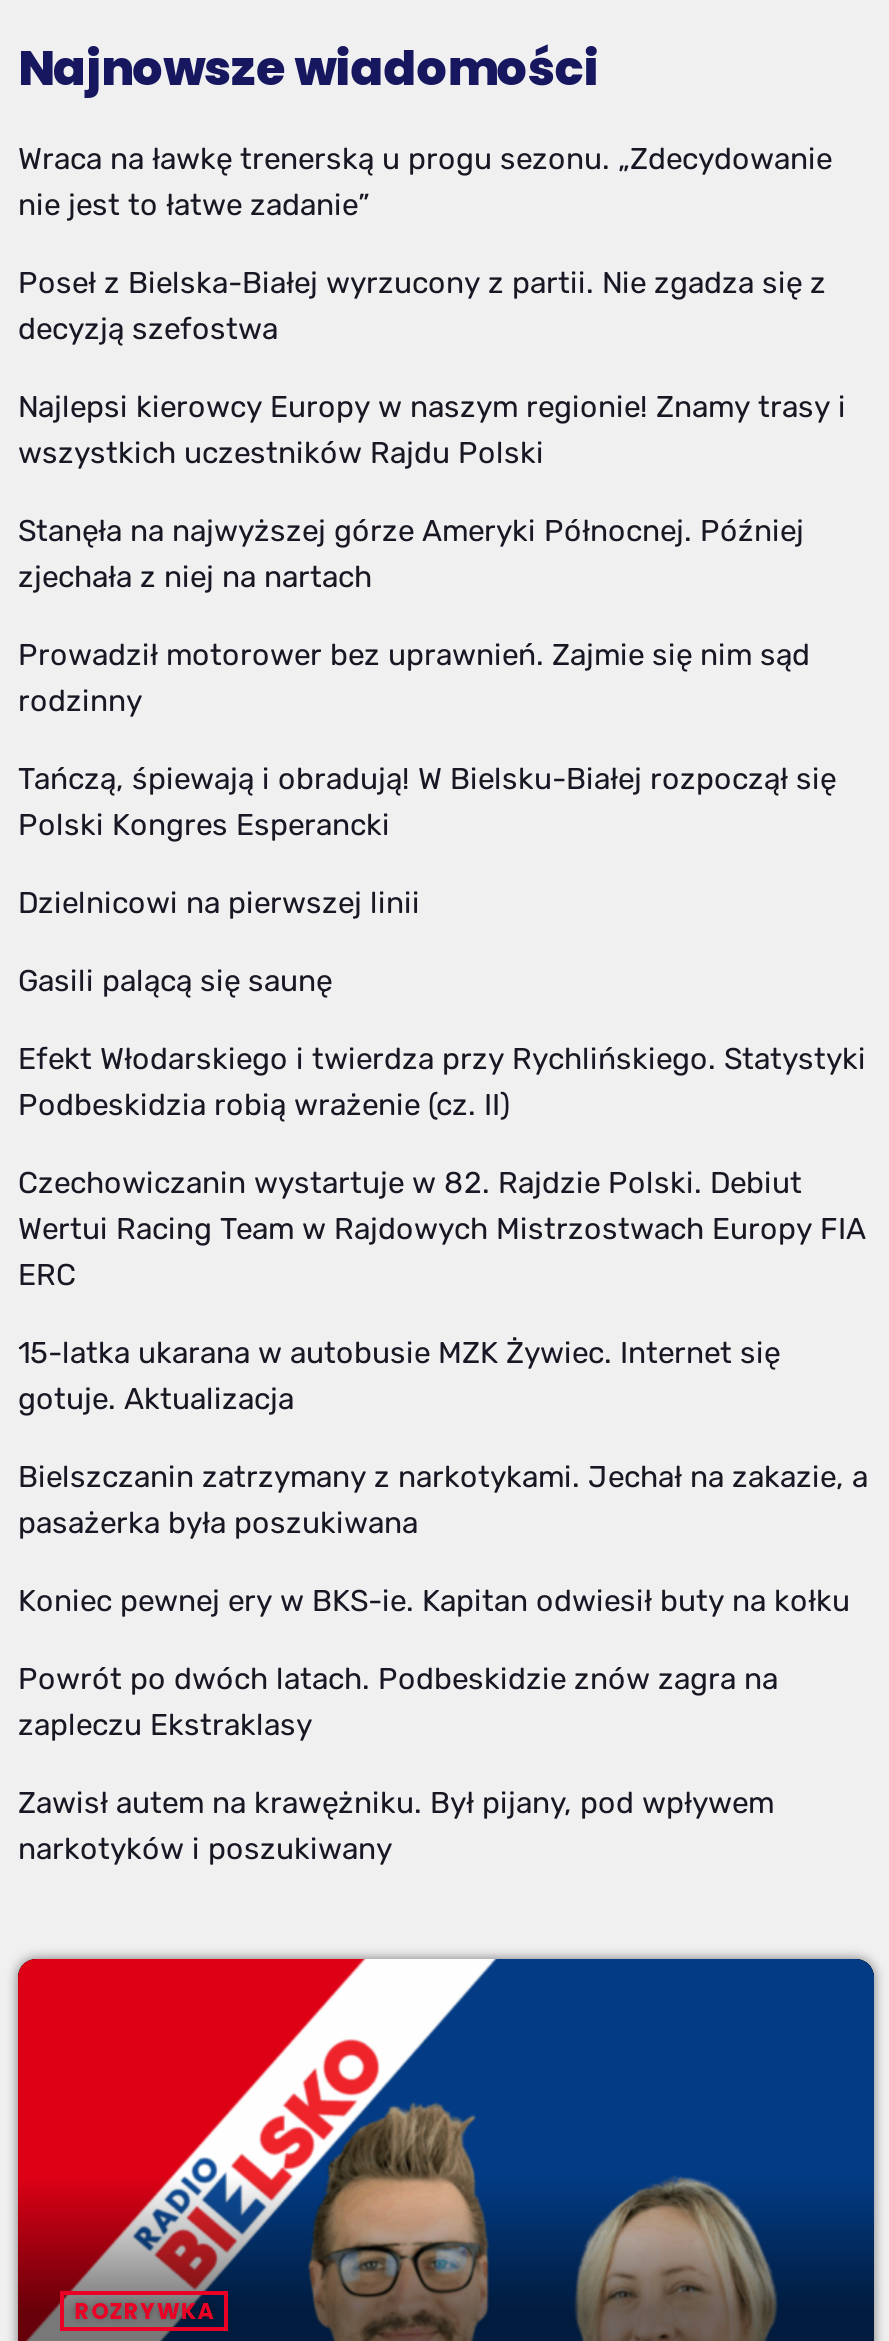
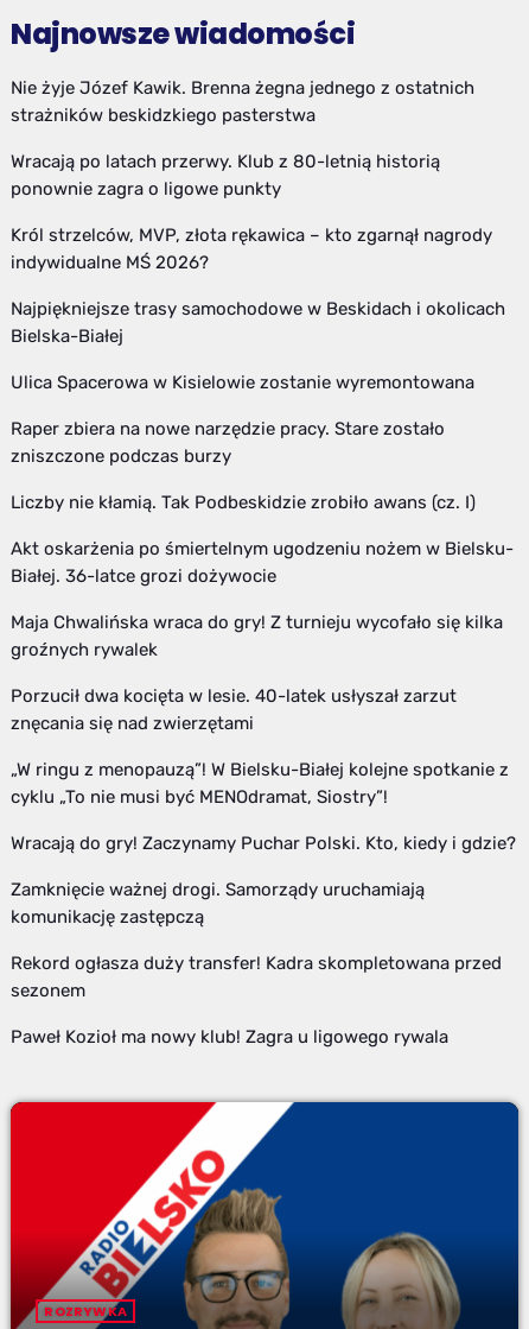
- Wraca na ławkę trenerską u progu sezonu. „Zdecydowanie
- nie jest to łatwe zadanie”
+ Nie żyje Józef Kawik. Brenna żegna jednego z ostatnich
+ strażników beskidzkiego pasterstwa

- Poseł z Bielska-Białej wyrzucony z partii. Nie zgadza się z
- decyzją szefostwa
+ Wracają po latach przerwy. Klub z 80-letnią historią
+ ponownie zagra o ligowe punkty

- Najlepsi kierowcy Europy w naszym regionie! Znamy trasy i
- wszystkich uczestników Rajdu Polski
+ Król strzelców, MVP, złota rękawica – kto zgarnął nagrody
+ indywidualne MŚ 2026?

- Stanęła na najwyższej górze Ameryki Północnej. Później
- zjechała z niej na nartach
+ Najpiękniejsze trasy samochodowe w Beskidach i okolicach
+ Bielska-Białej

- Prowadził motorower bez uprawnień. Zajmie się nim sąd
- rodzinny
+ Ulica Spacerowa w Kisielowie zostanie wyremontowana

- Tańczą, śpiewają i obradują! W Bielsku-Białej rozpoczął się
- Polski Kongres Esperancki
+ Raper zbiera na nowe narzędzie pracy. Stare zostało
+ zniszczone podczas burzy

- Dzielnicowi na pierwszej linii
+ Liczby nie kłamią. Tak Podbeskidzie zrobiło awans (cz. I)

- Gasili palącą się saunę
+ Akt oskarżenia po śmiertelnym ugodzeniu nożem w Bielsku-
+ Białej. 36-latce grozi dożywocie

- Efekt Włodarskiego i twierdza przy Rychlińskiego. Statystyki
- Podbeskidzia robią wrażenie (cz. II)
+ Maja Chwalińska wraca do gry! Z turnieju wycofało się kilka
+ groźnych rywalek

- Czechowiczanin wystartuje w 82. Rajdzie Polski. Debiut
- Wertui Racing Team w Rajdowych Mistrzostwach Europy FIA
- ERC
+ Porzucił dwa kocięta w lesie. 40-latek usłyszał zarzut
+ znęcania się nad zwierzętami

- 15-latka ukarana w autobusie MZK Żywiec. Internet się
- gotuje. Aktualizacja
+ „W ringu z menopauzą”! W Bielsku-Białej kolejne spotkanie z
+ cyklu „To nie musi być MENOdramat, Siostry”!

- Bielszczanin zatrzymany z narkotykami. Jechał na zakazie, a
- pasażerka była poszukiwana
+ Wracają do gry! Zaczynamy Puchar Polski. Kto, kiedy i gdzie?

- Koniec pewnej ery w BKS-ie. Kapitan odwiesił buty na kołku
+ Zamknięcie ważnej drogi. Samorządy uruchamiają
+ komunikację zastępczą

- Powrót po dwóch latach. Podbeskidzie znów zagra na
- zapleczu Ekstraklasy
+ Rekord ogłasza duży transfer! Kadra skompletowana przed
+ sezonem

- Zawisł autem na krawężniku. Był pijany, pod wpływem
- narkotyków i poszukiwany
+ Paweł Kozioł ma nowy klub! Zagra u ligowego rywala
